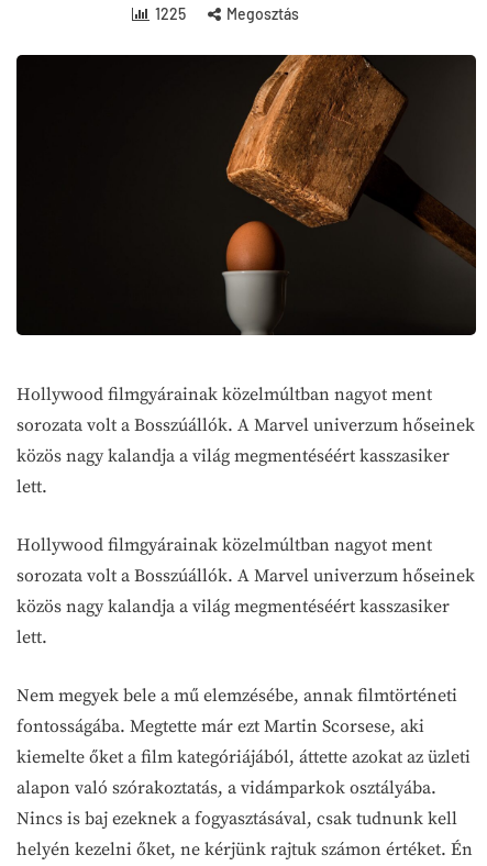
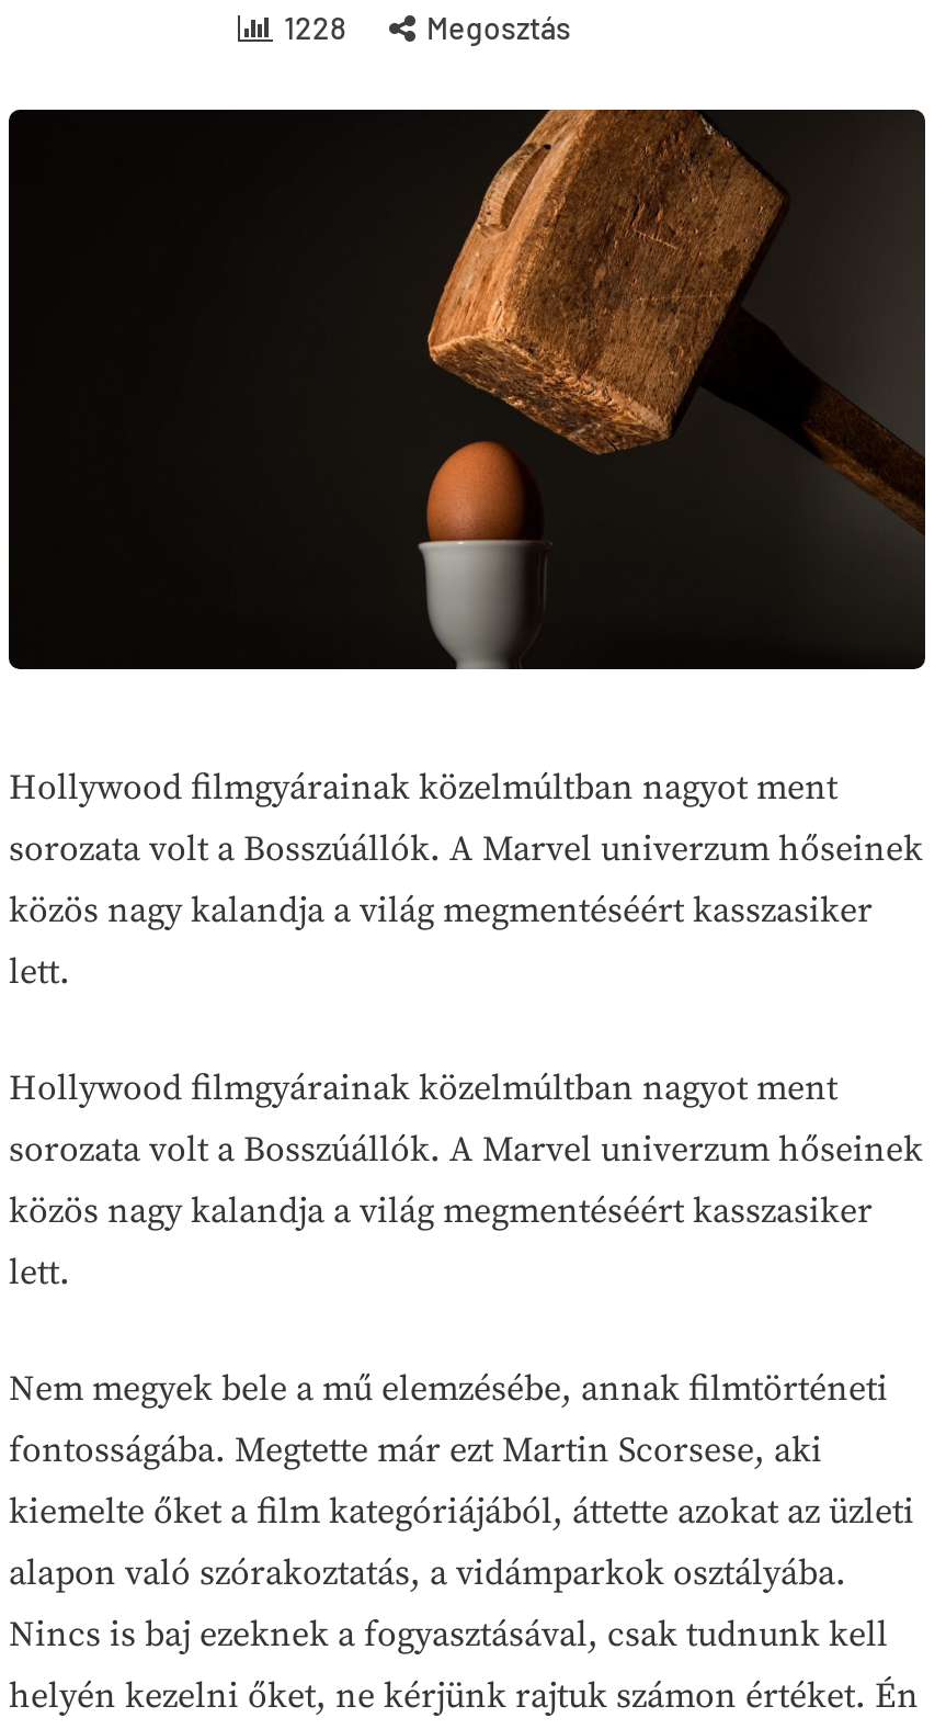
- 1225
+ 1228
